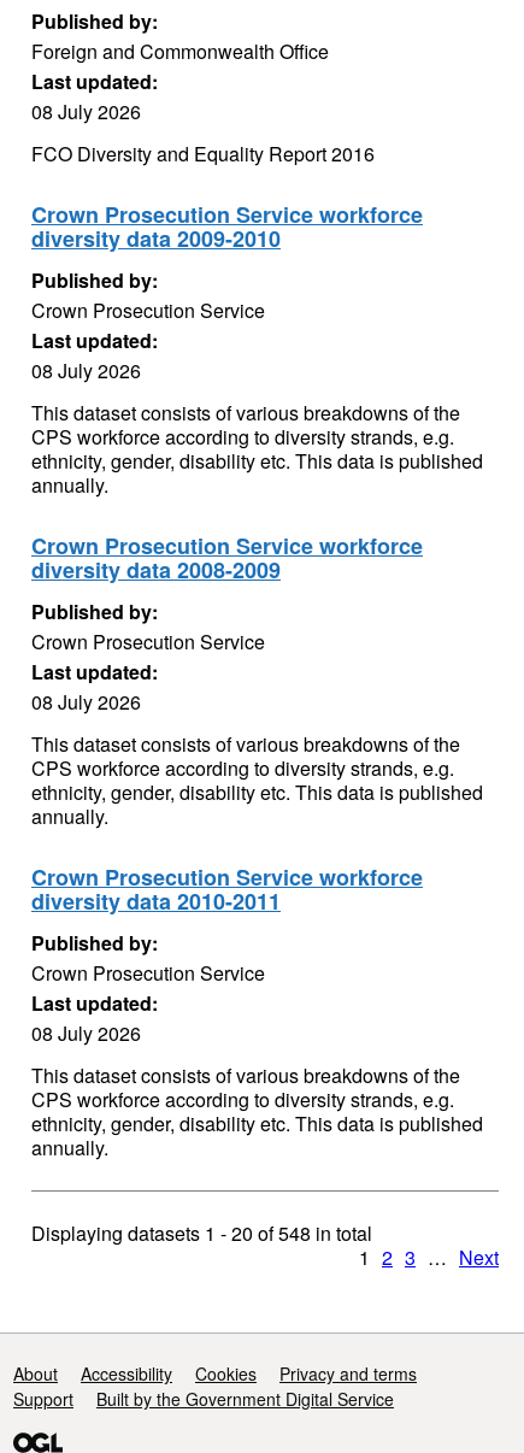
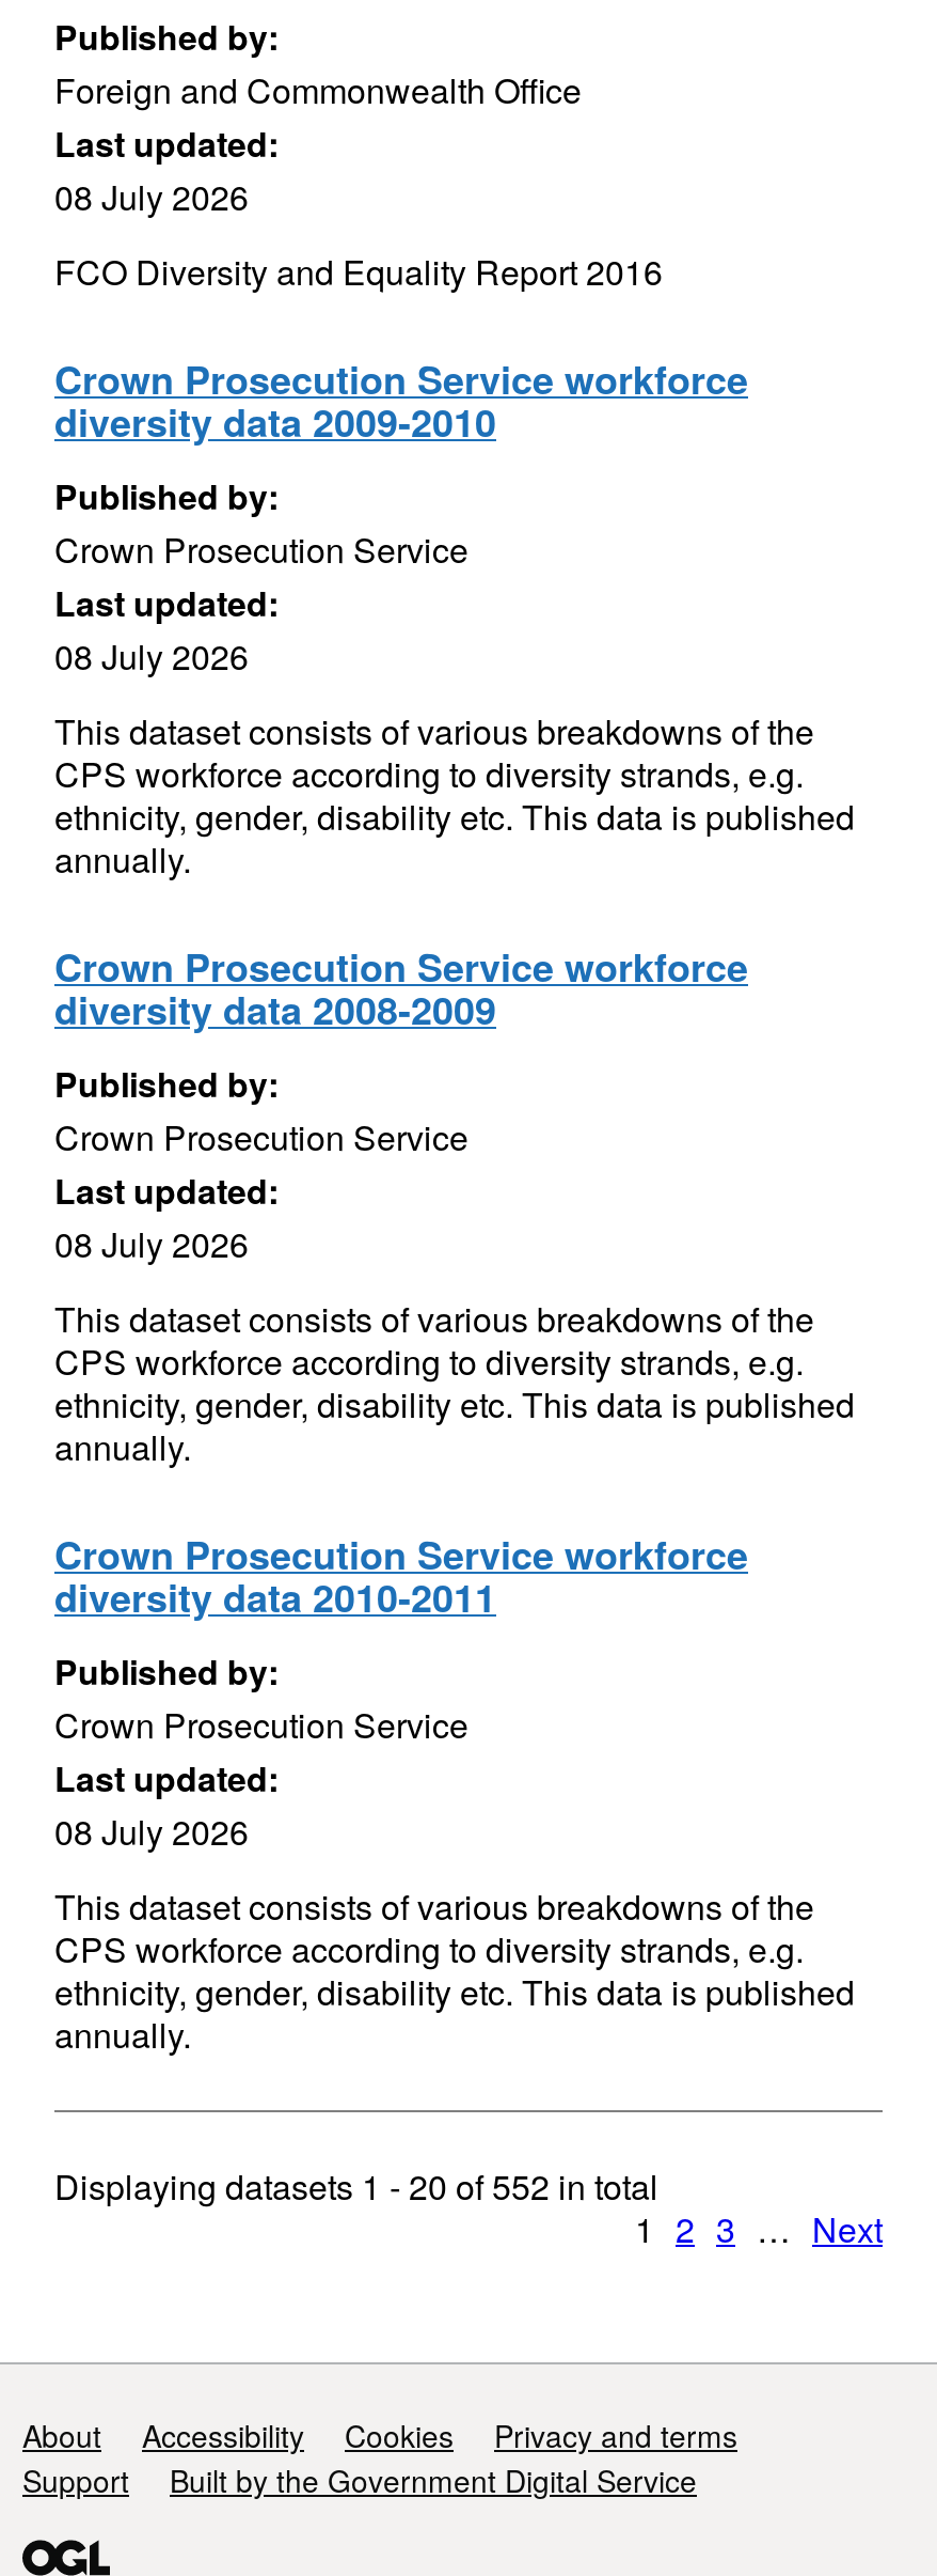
- Displaying datasets 1 - 20 of 548 in total
+ Displaying datasets 1 - 20 of 552 in total
